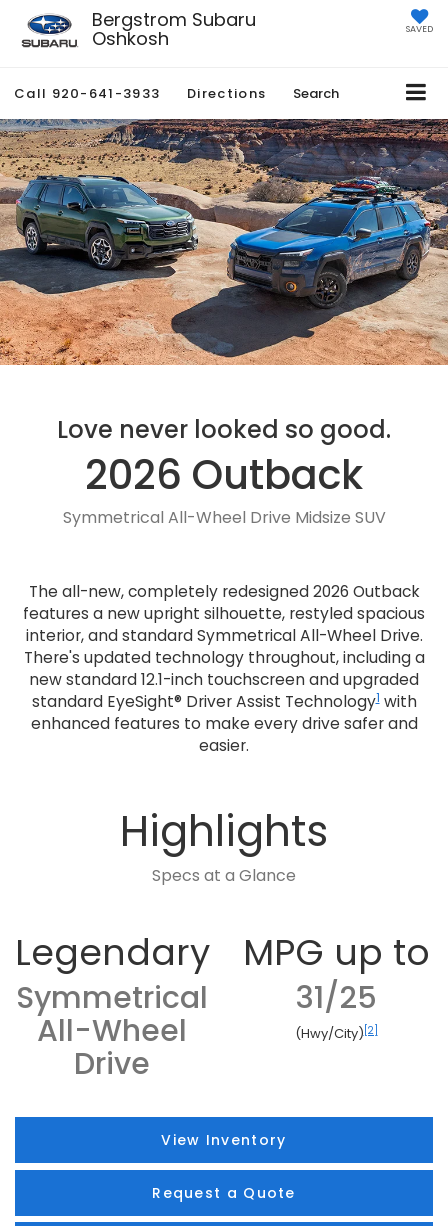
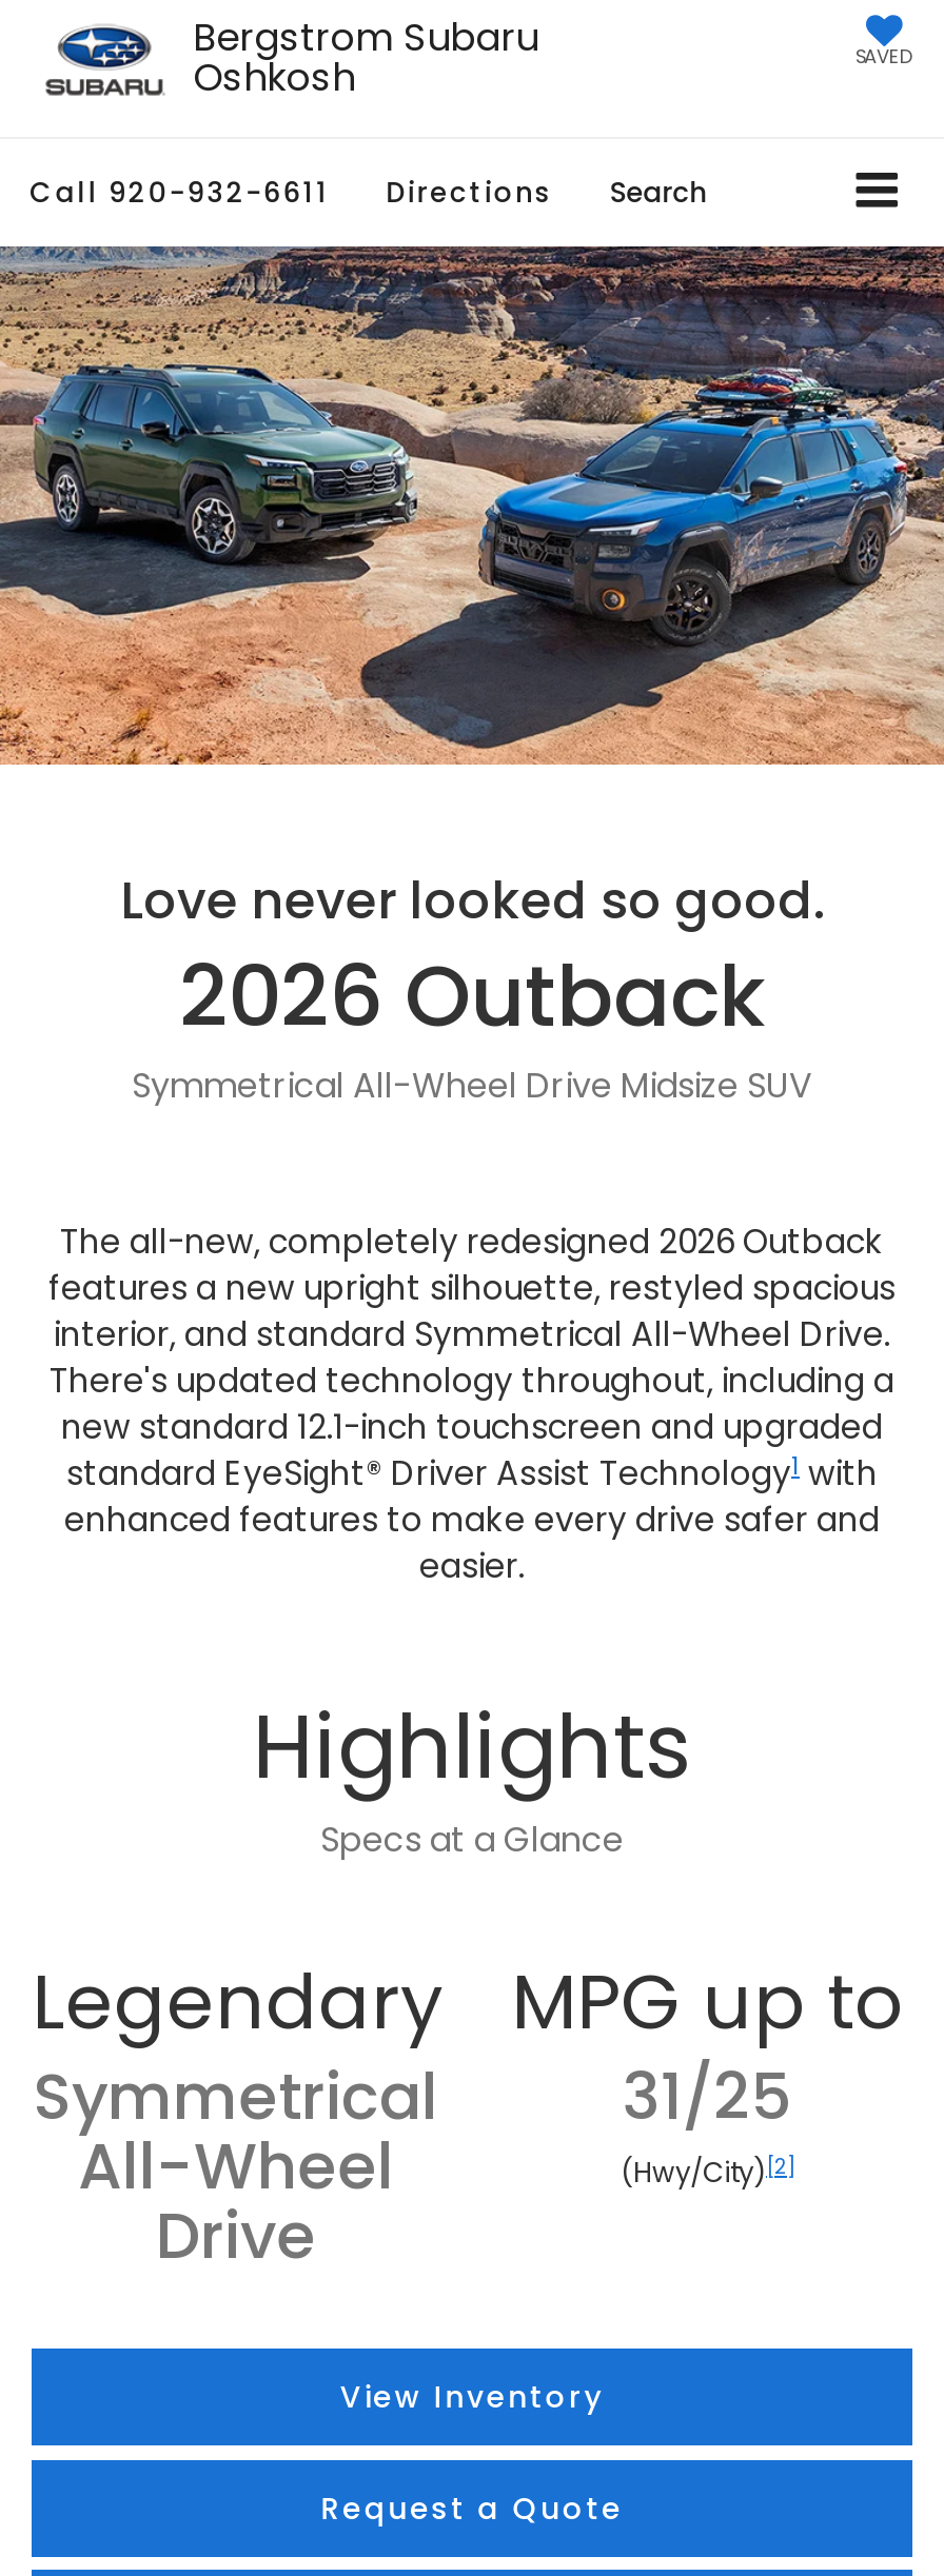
- Call 920-641-3933 Directions Search
+ Call 920-932-6611 Directions Search
